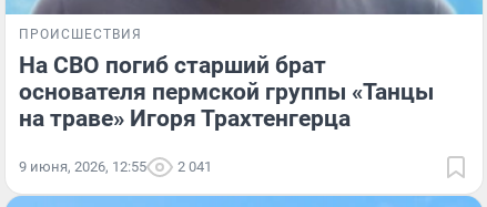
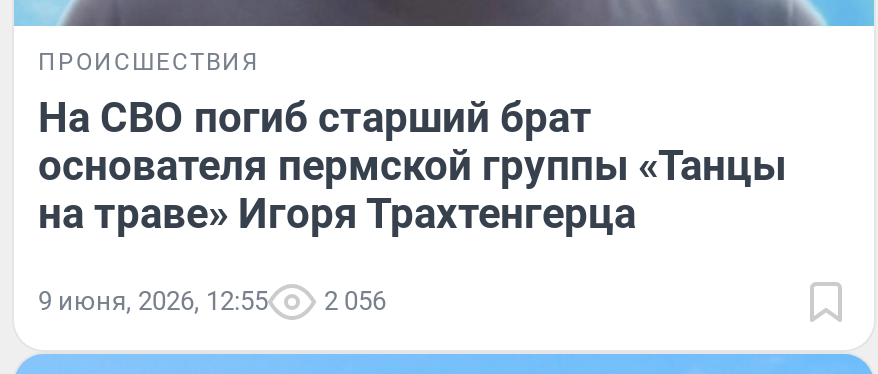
- 9 июня, 2026, 12:55 2 041
+ 9 июня, 2026, 12:55 2 056
